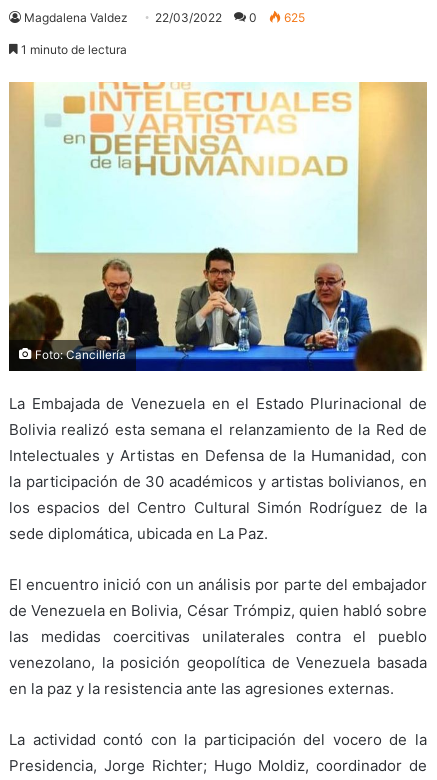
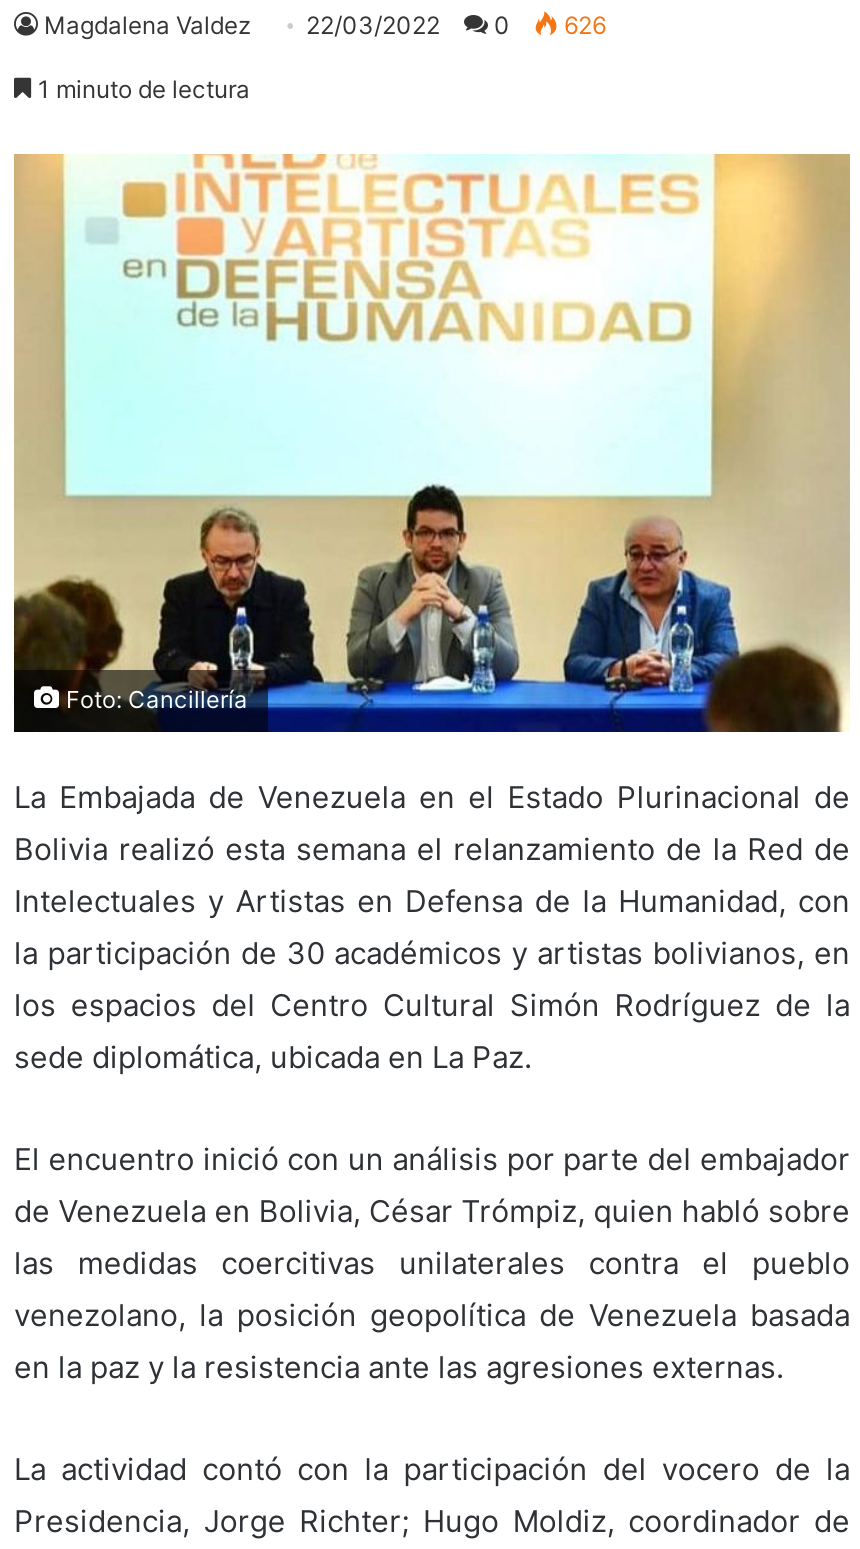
- Magdalena Valdez 22/03/2022 0 625
+ Magdalena Valdez 22/03/2022 0 626
